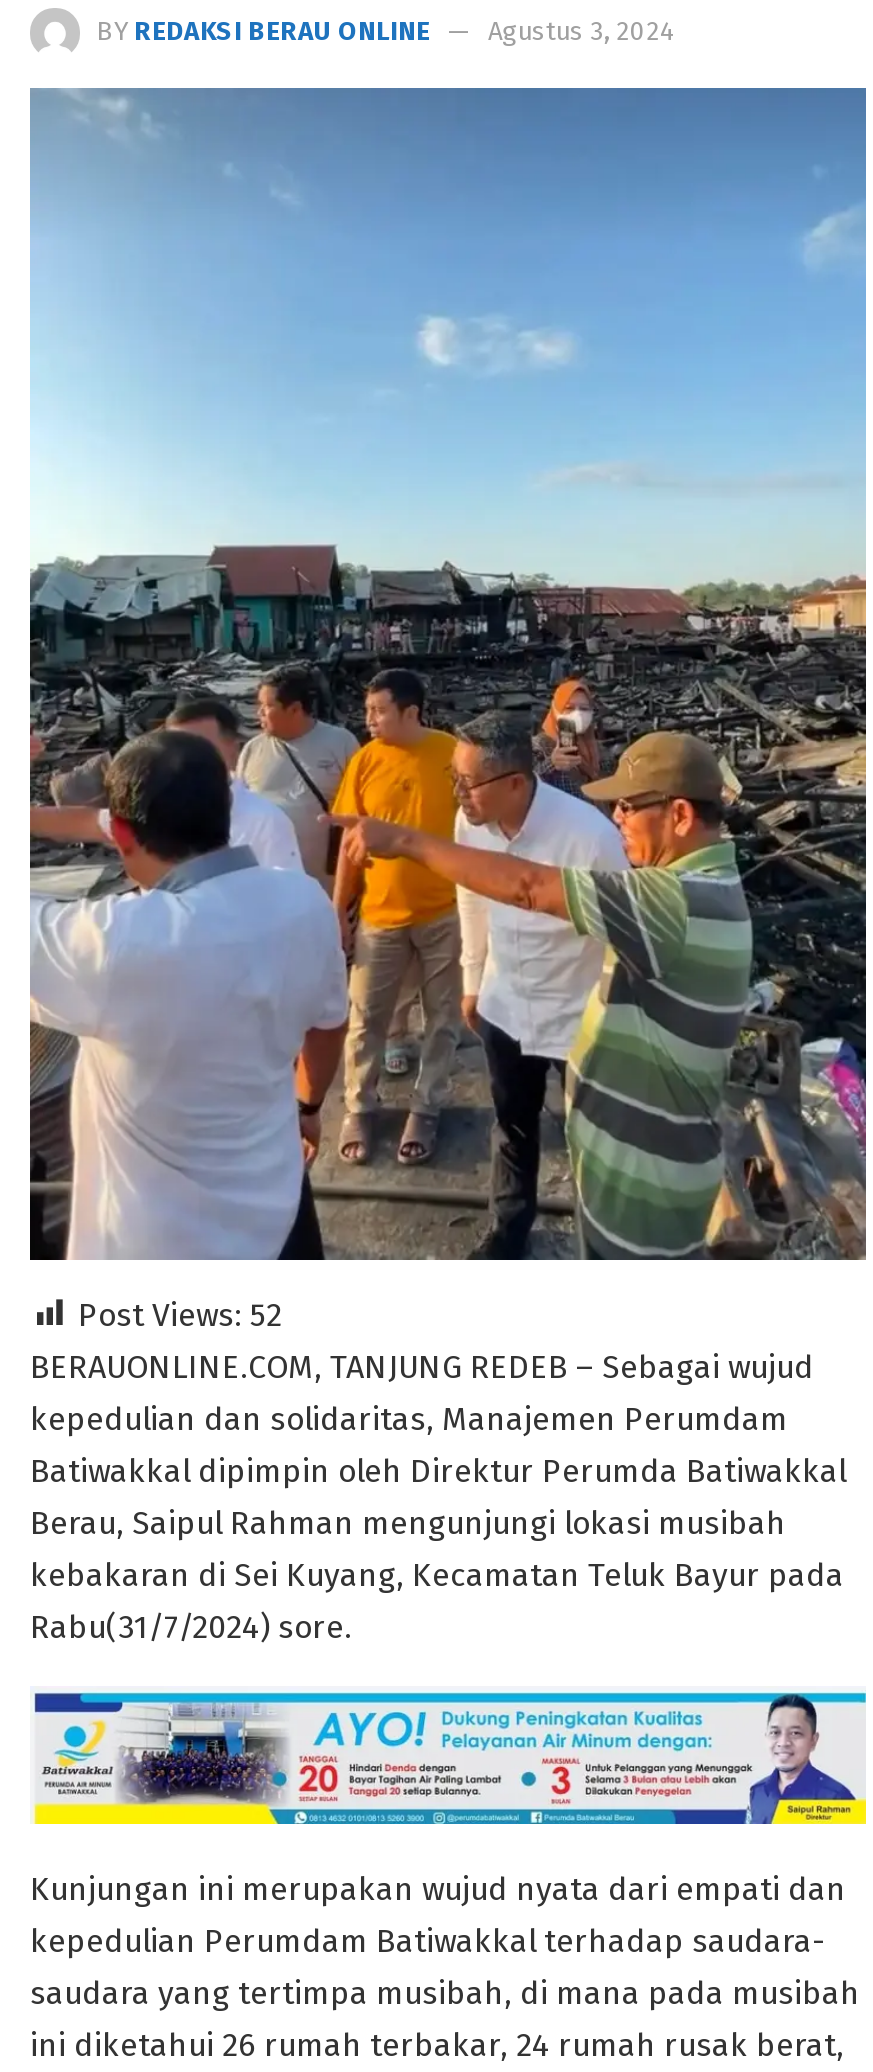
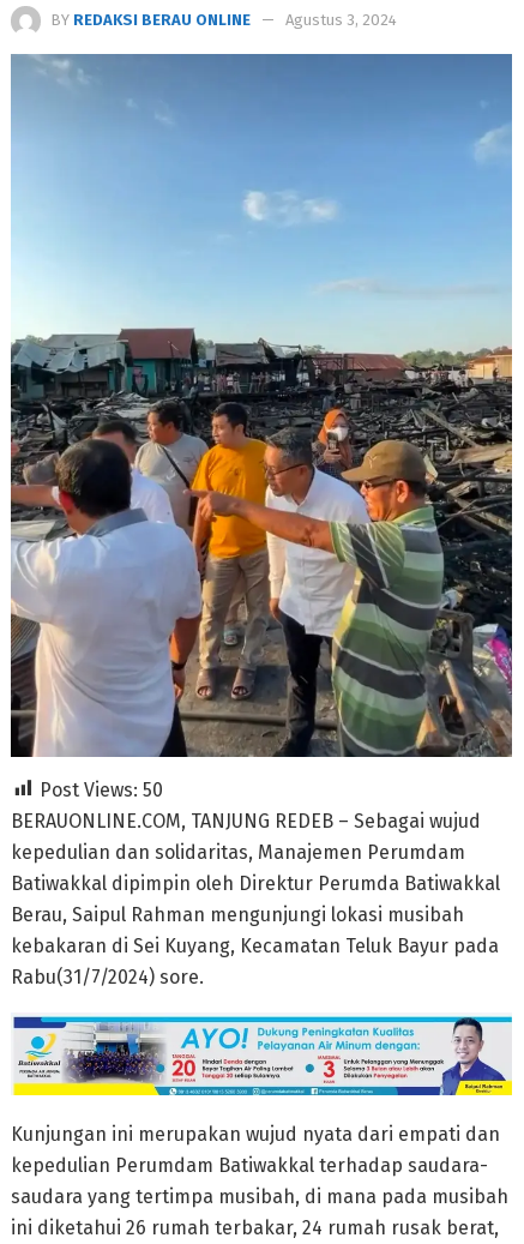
- Post Views: 52
+ Post Views: 50
